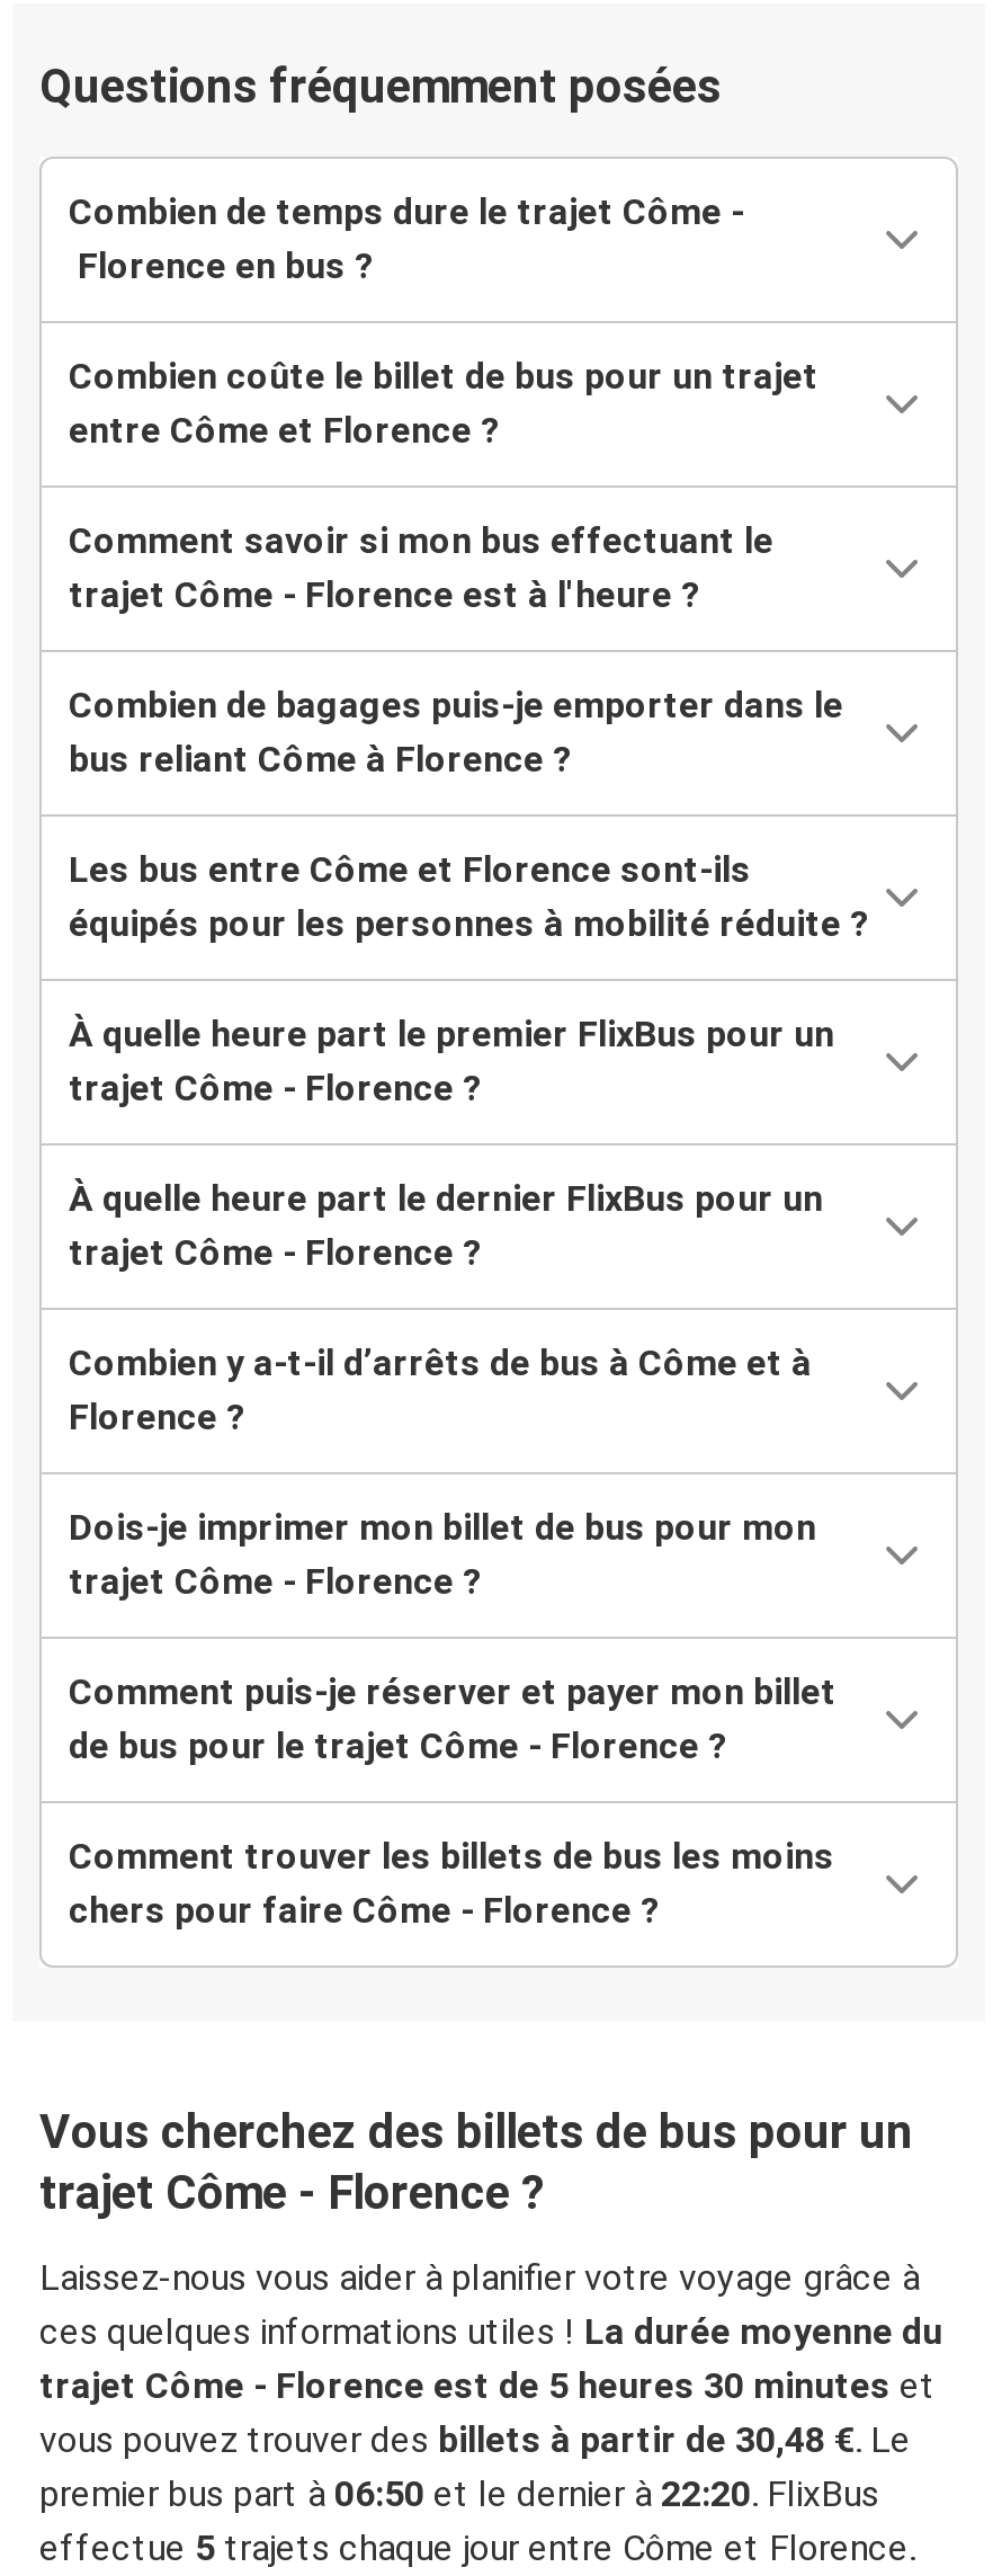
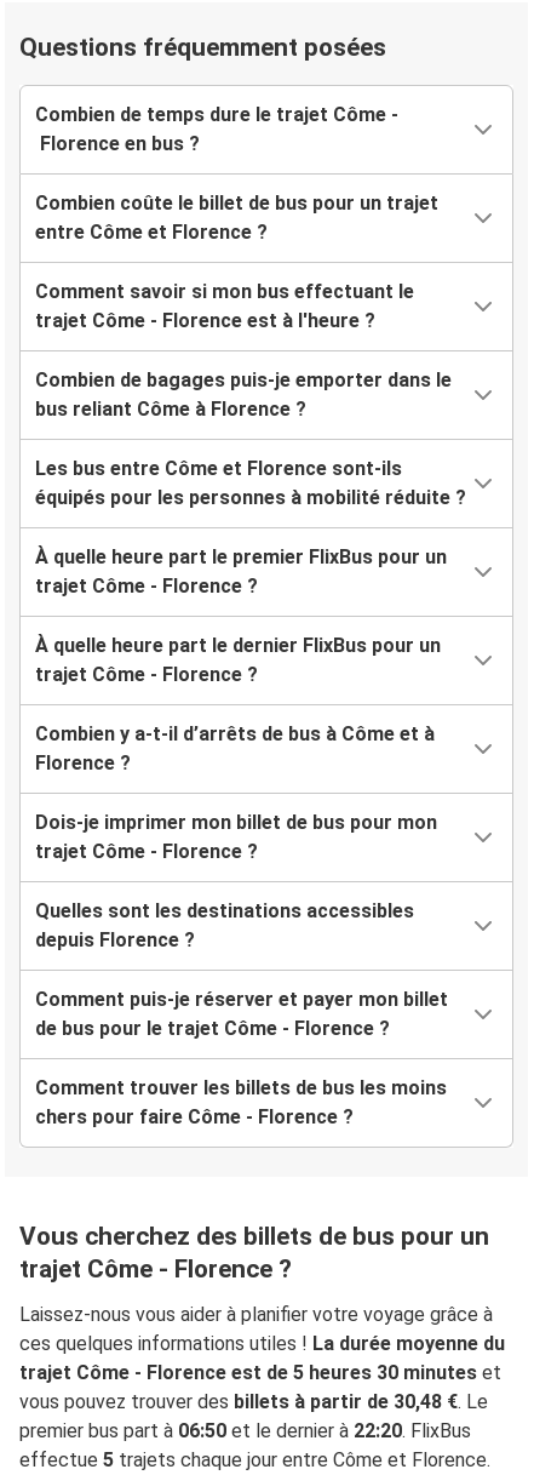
+ Quelles sont les destinations accessibles
+ depuis Florence ?
